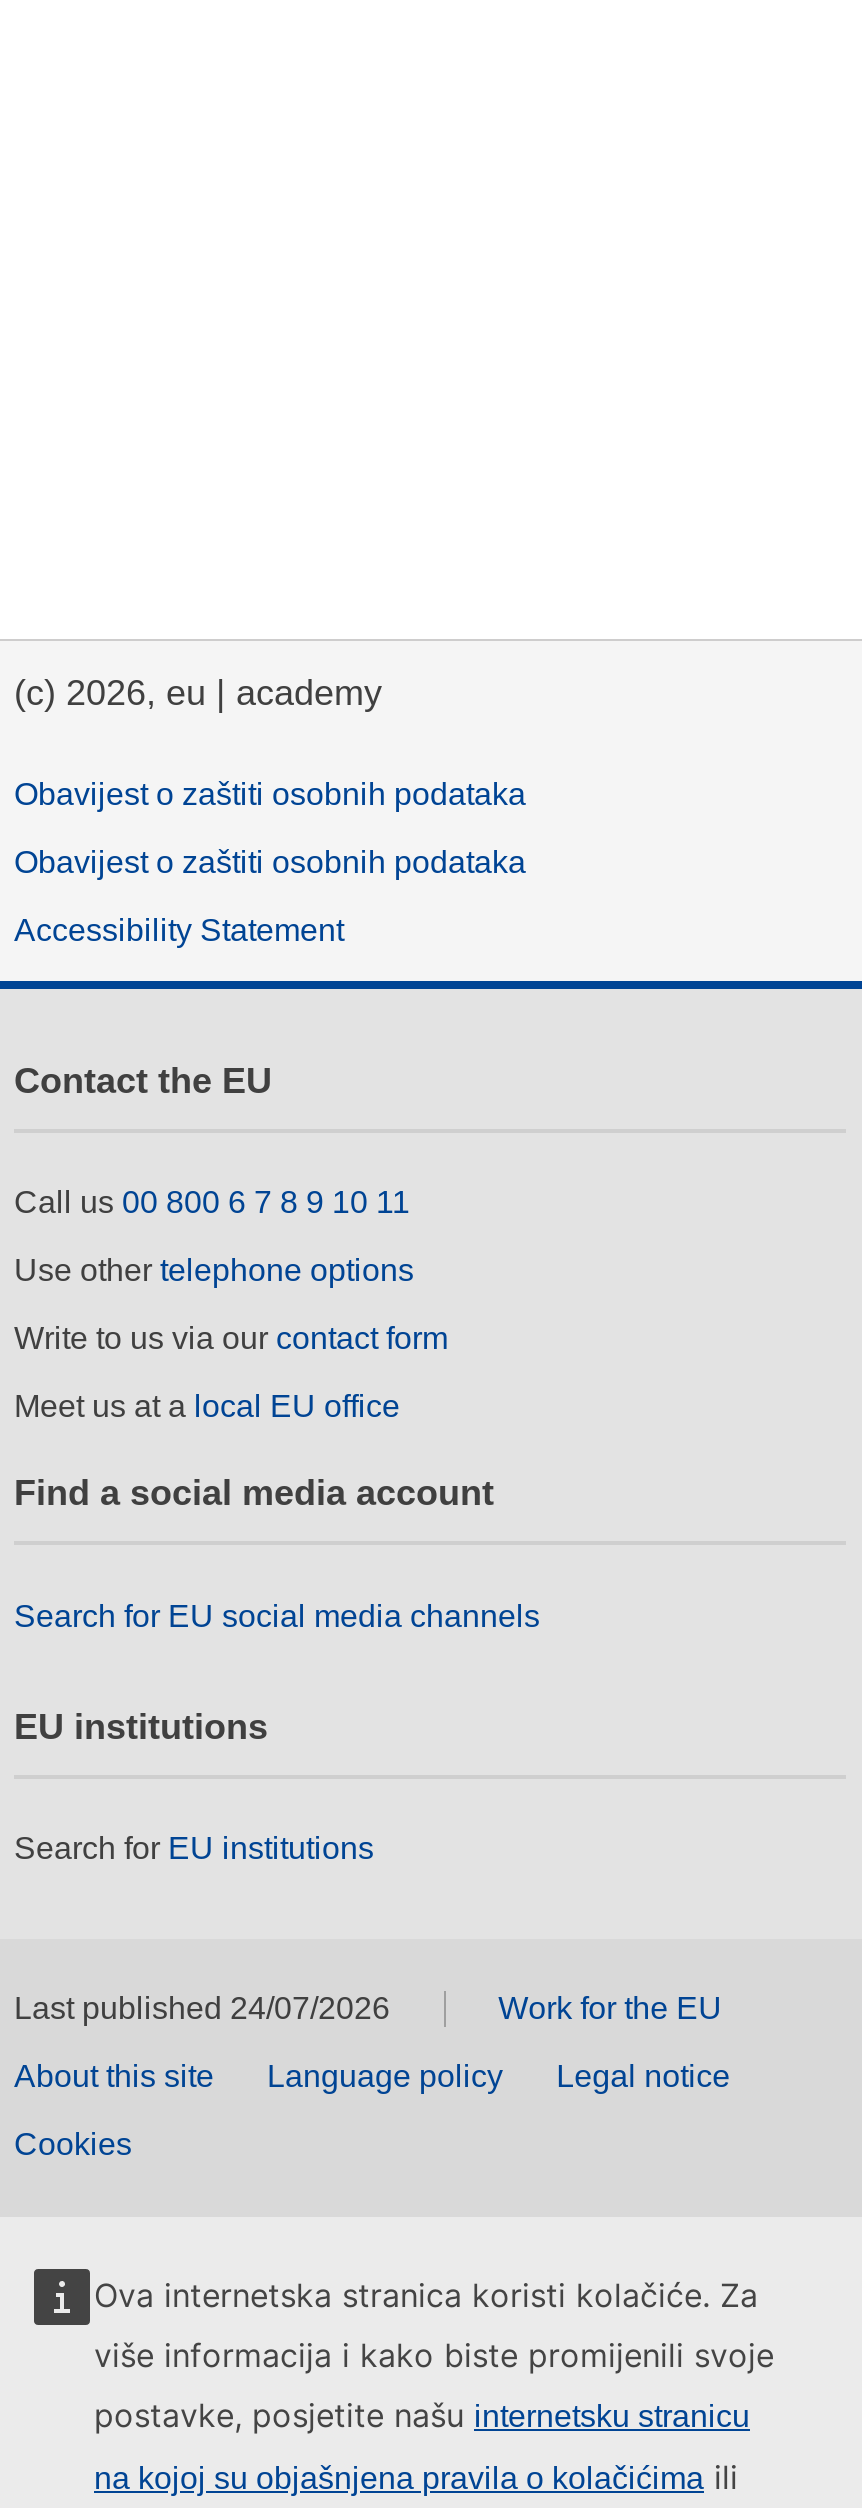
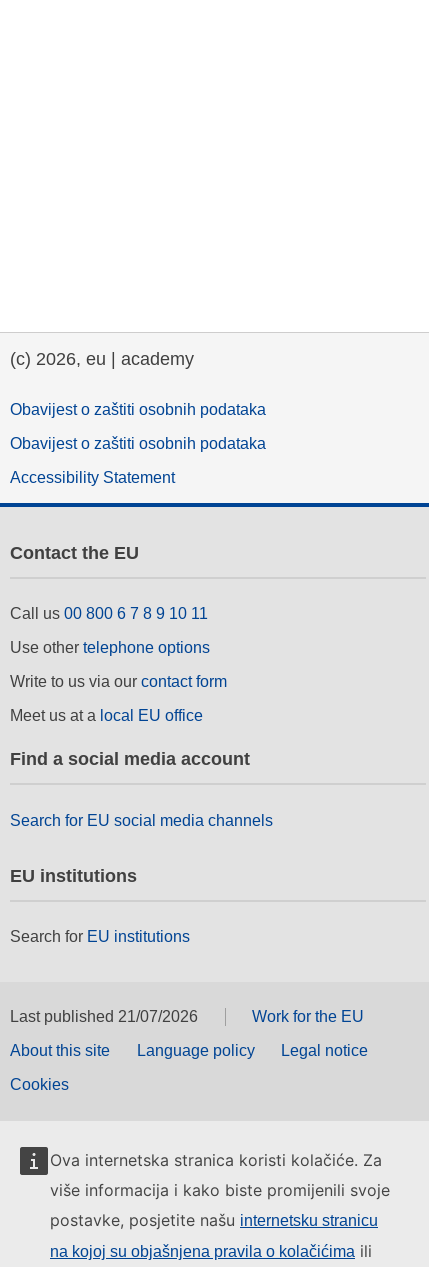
- Last published 24/07/2026
+ Last published 21/07/2026
